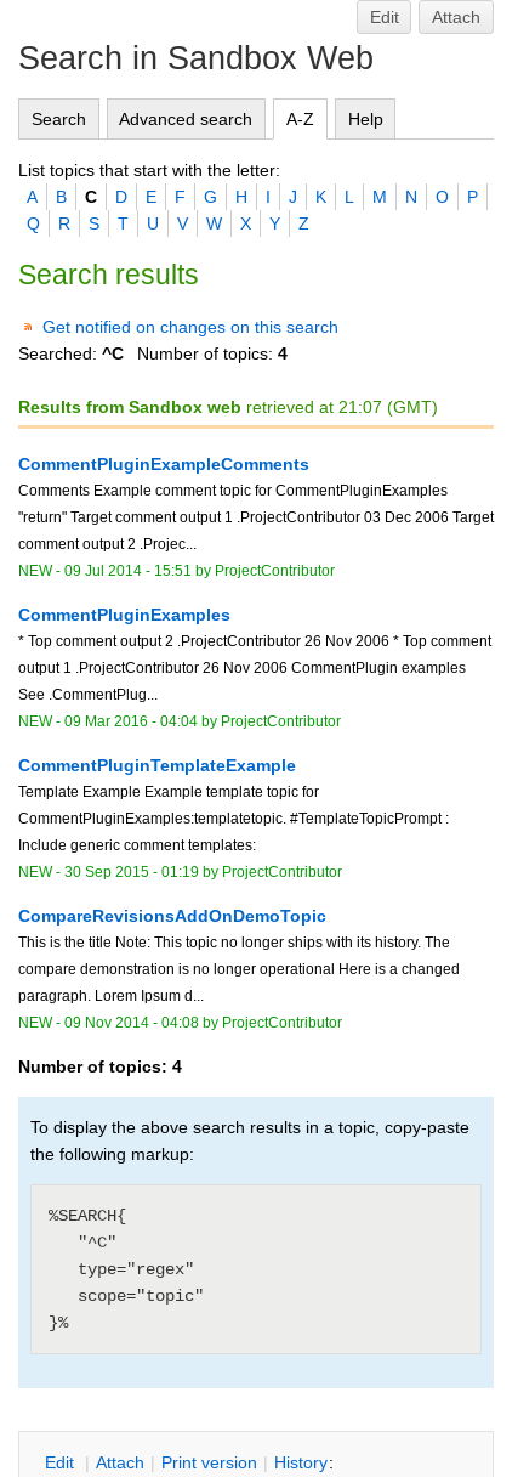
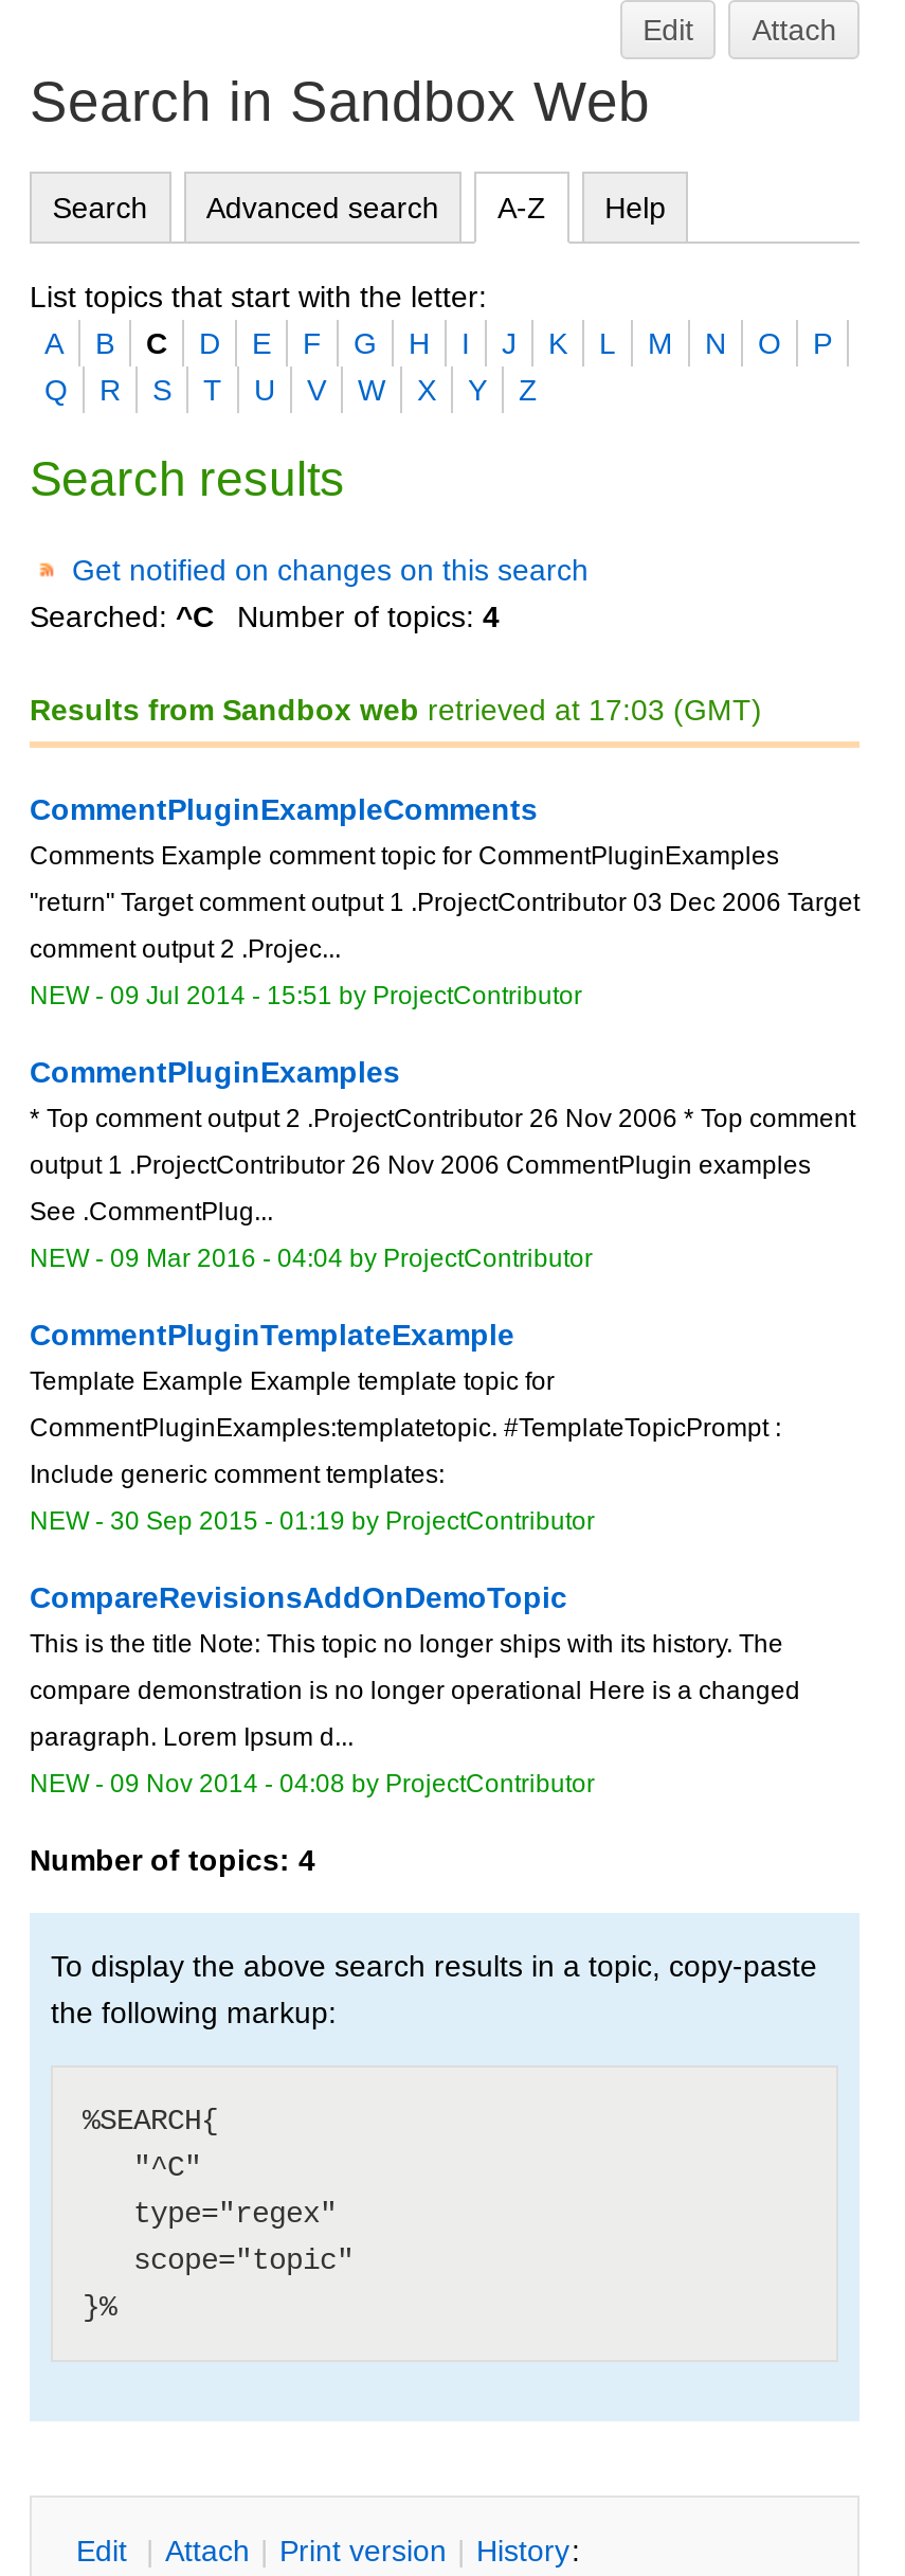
- Results from Sandbox web retrieved at 21:07 (GMT)
+ Results from Sandbox web retrieved at 17:03 (GMT)
